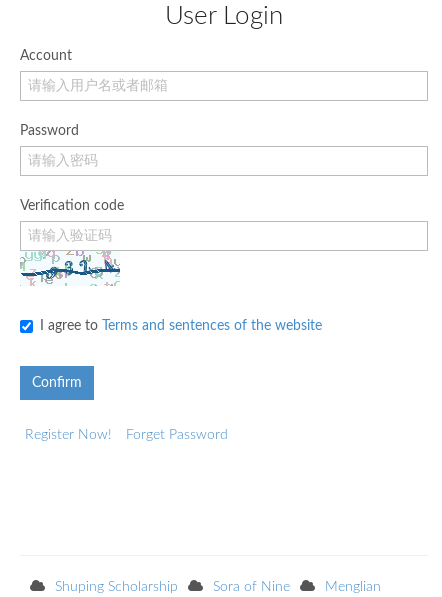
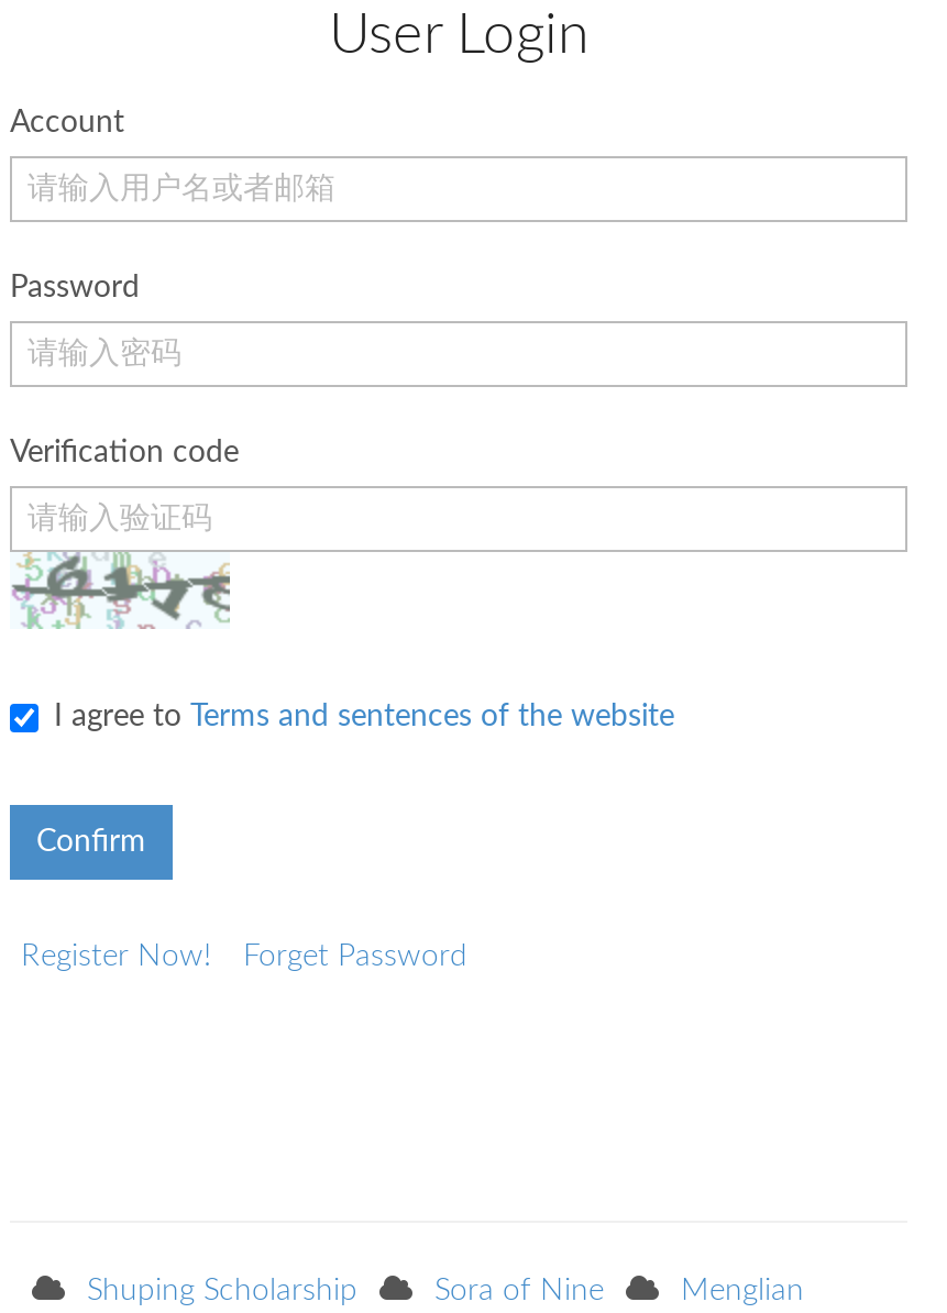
- [image]
+ [image]
